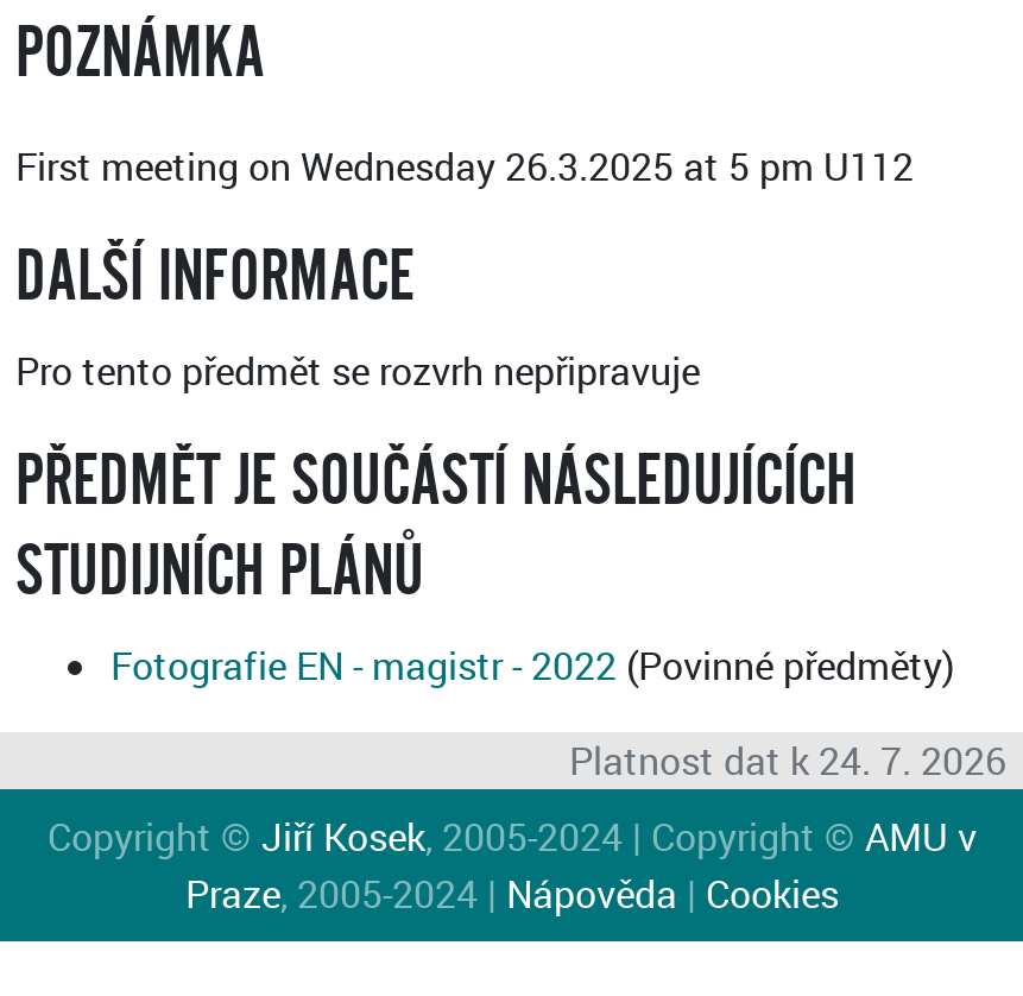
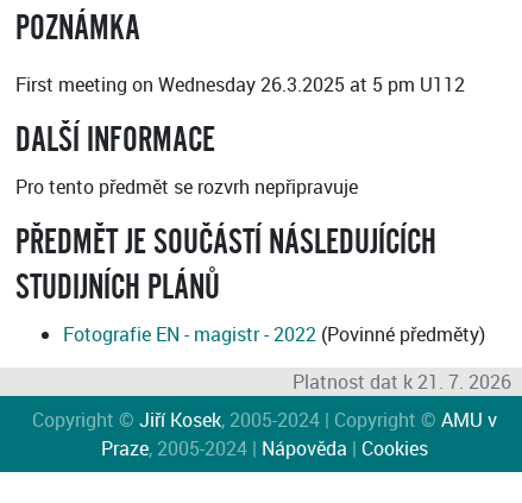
- Platnost dat k 24. 7. 2026
+ Platnost dat k 21. 7. 2026
